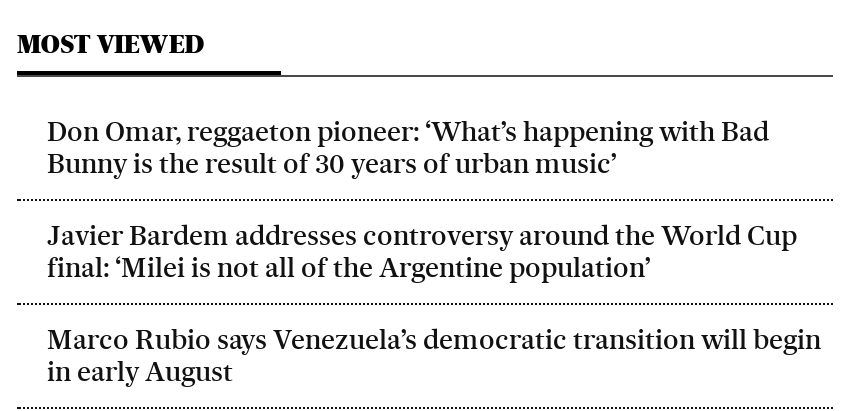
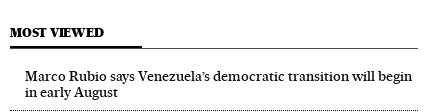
- Don Omar, reggaeton pioneer: ‘What’s happening with Bad
- Bunny is the result of 30 years of urban music’
- Javier Bardem addresses controversy around the World Cup
- final: ‘Milei is not all of the Argentine population’
